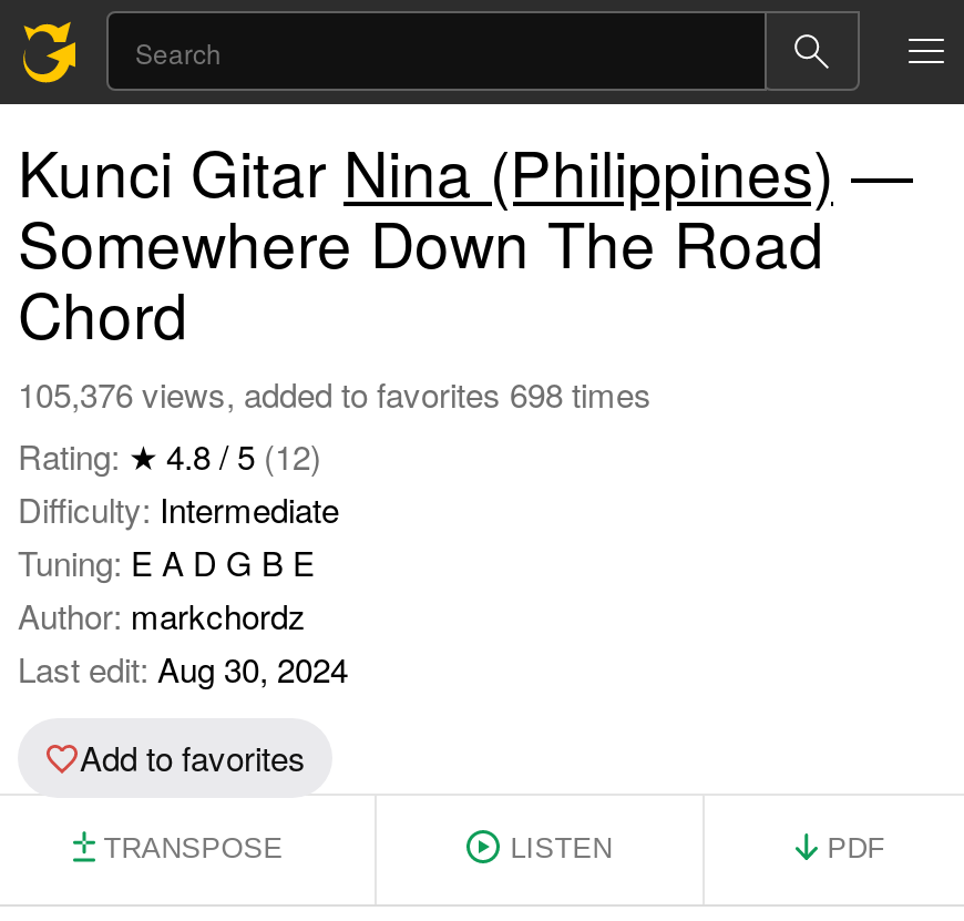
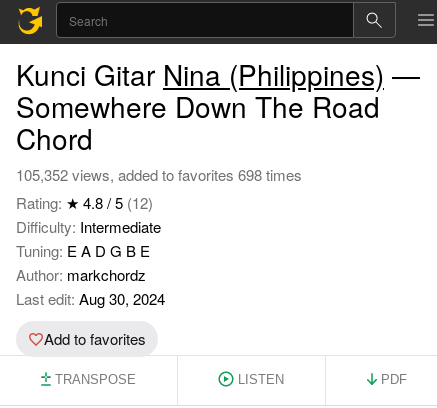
- 105,376 views, added to favorites 698 times
+ 105,352 views, added to favorites 698 times
